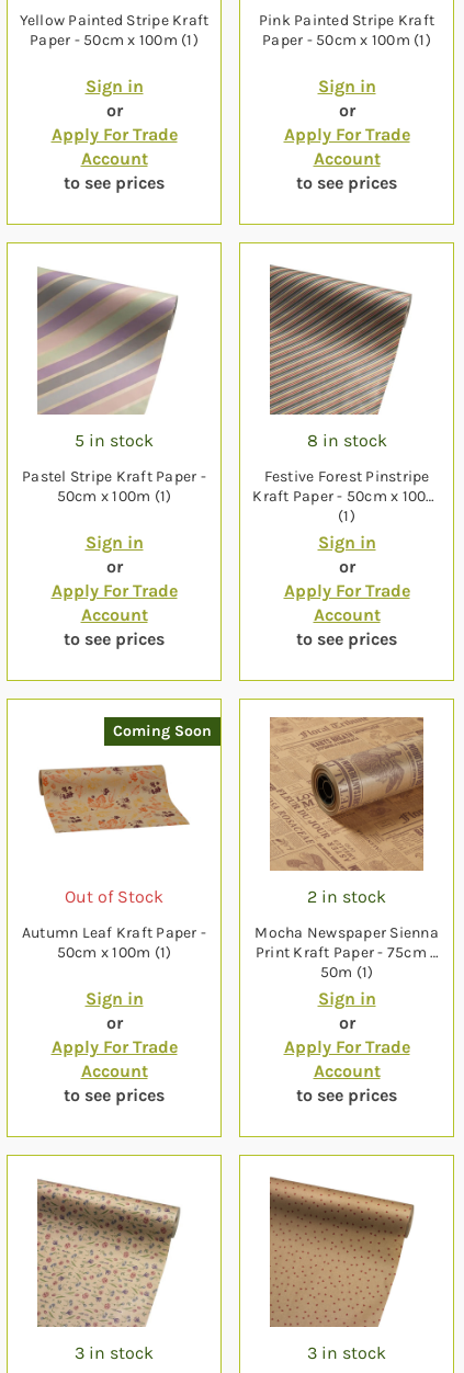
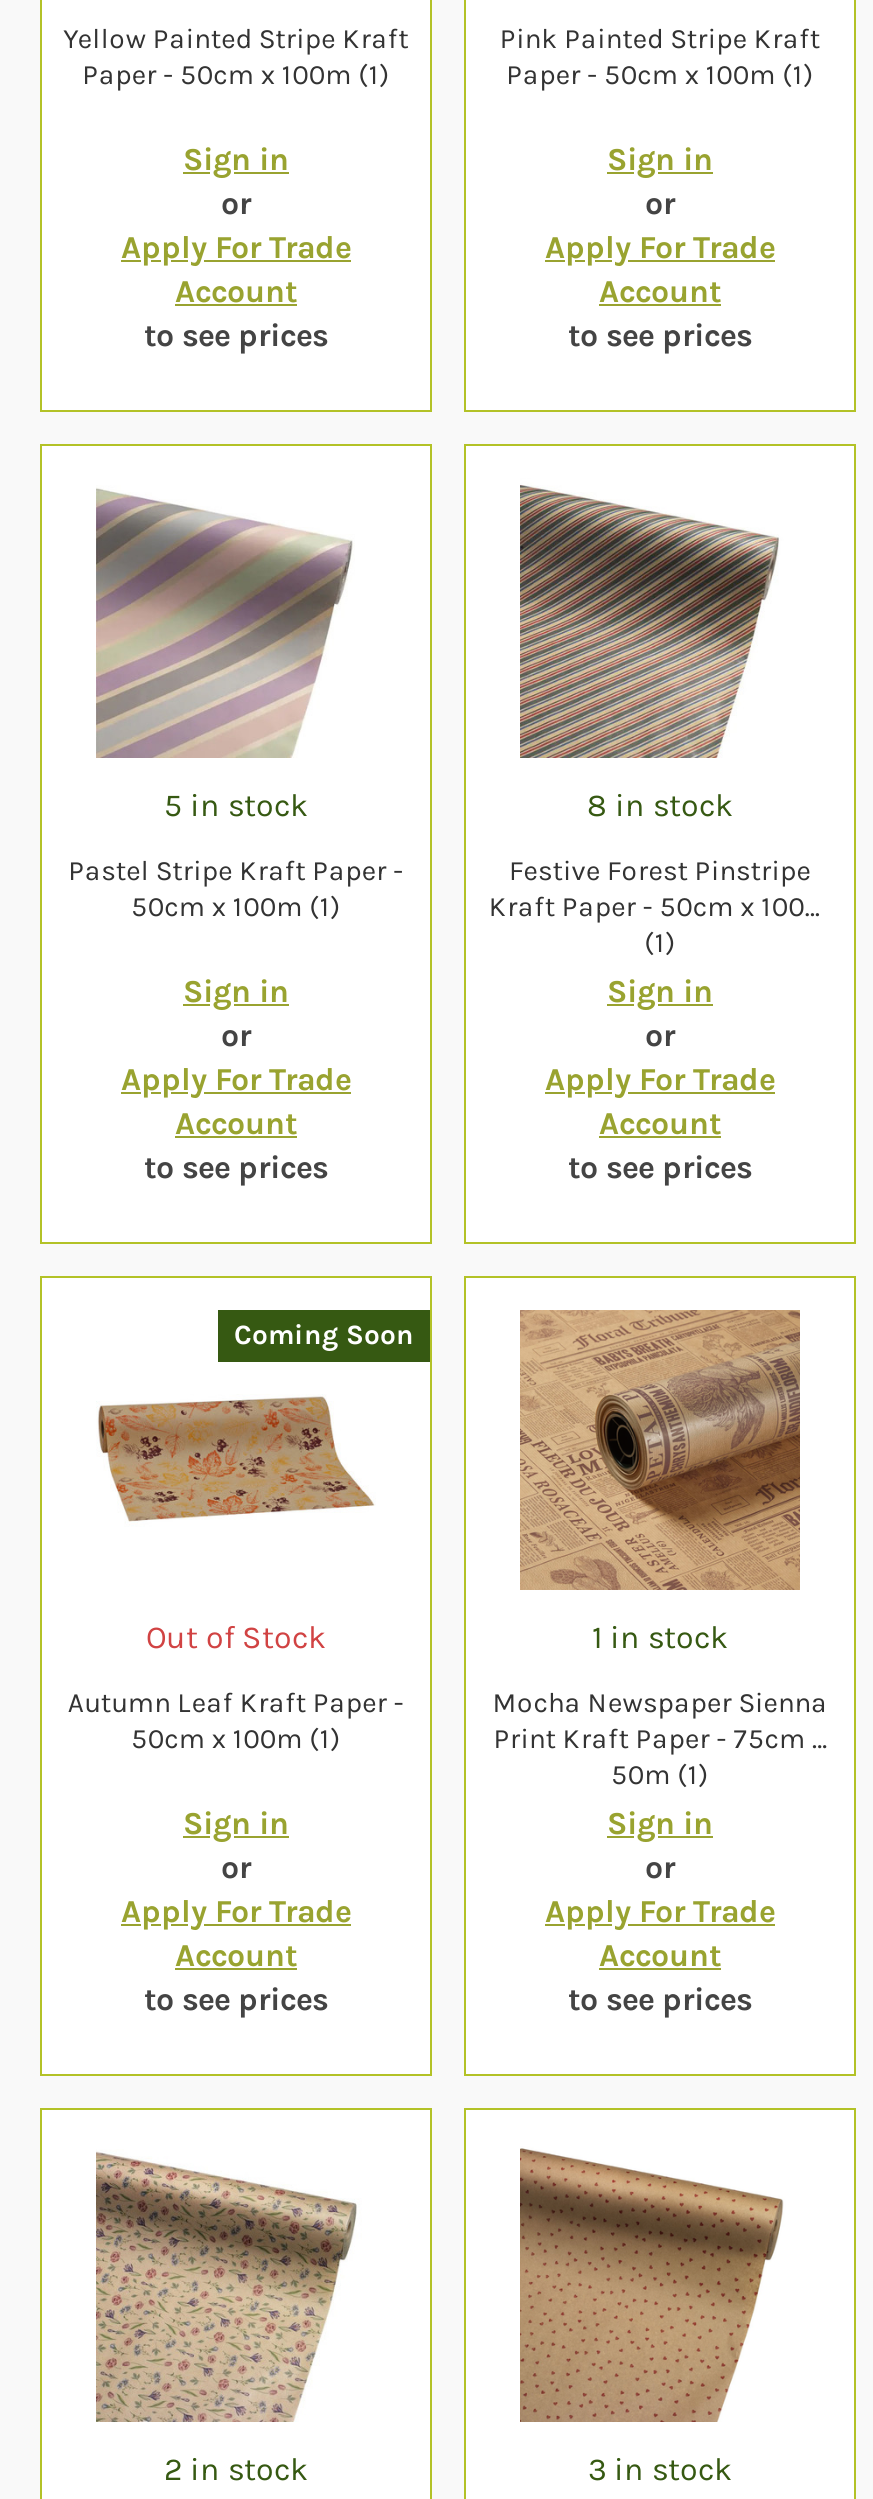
- 2 in stock
+ 1 in stock

- 3 in stock
+ 2 in stock
